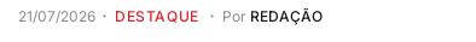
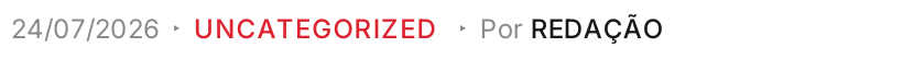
- 21/07/2026
- DESTAQUE
+ 24/07/2026
+ UNCATEGORIZED
